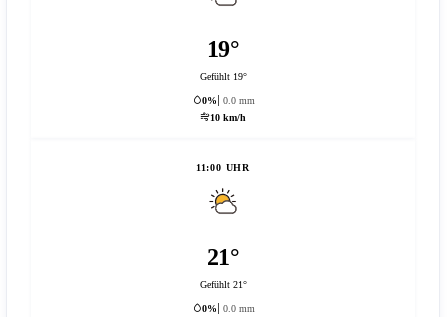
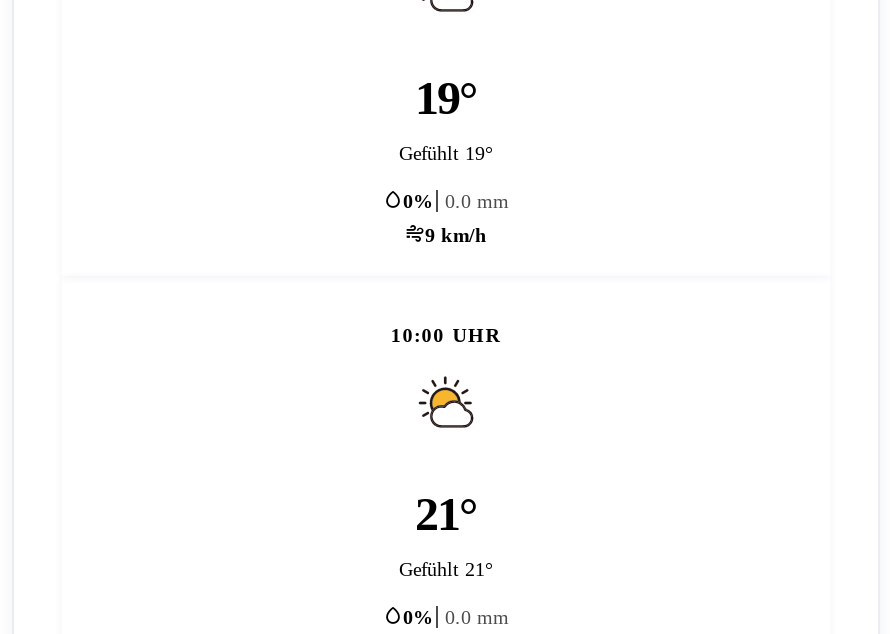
- 10 km/h
+ 9 km/h

- 11:00 UHR
+ 10:00 UHR
